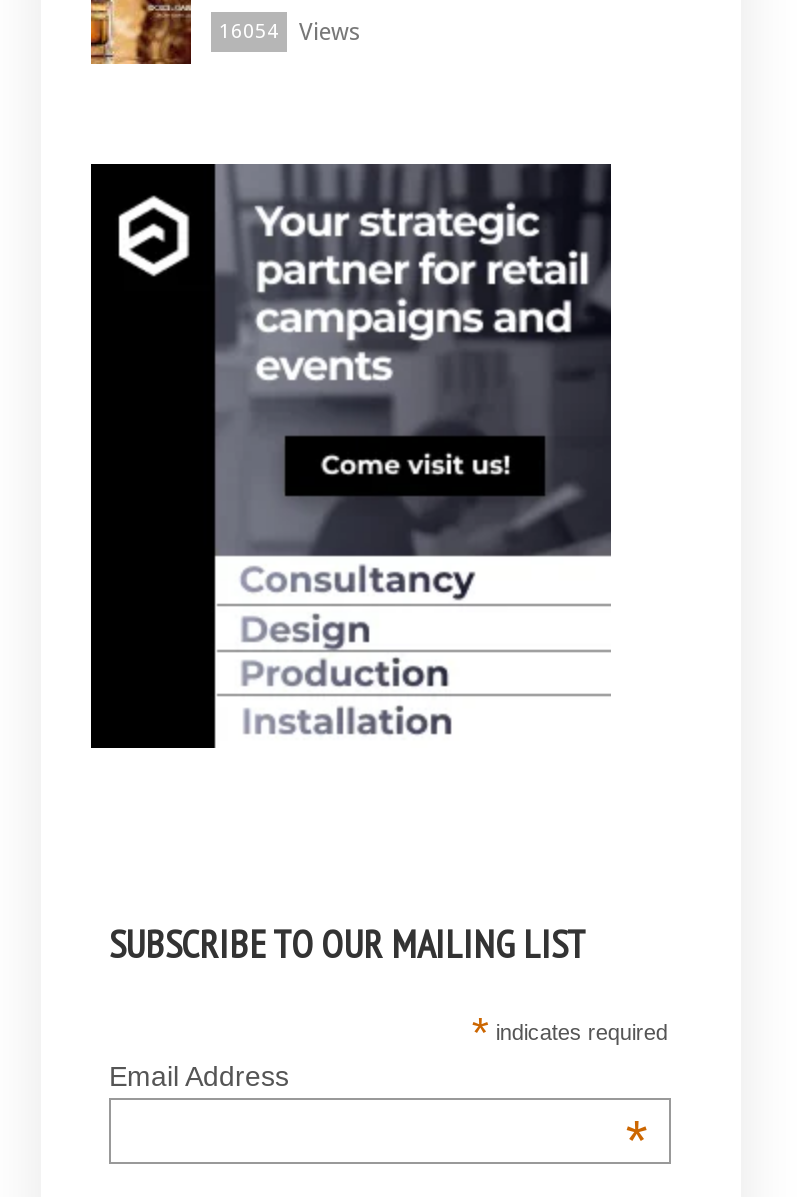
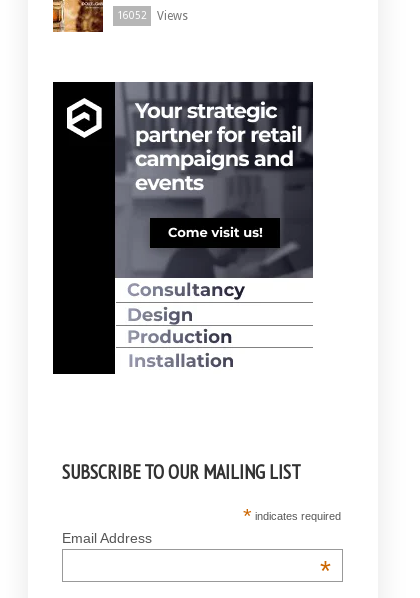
- 16054 Views
+ 16052 Views
